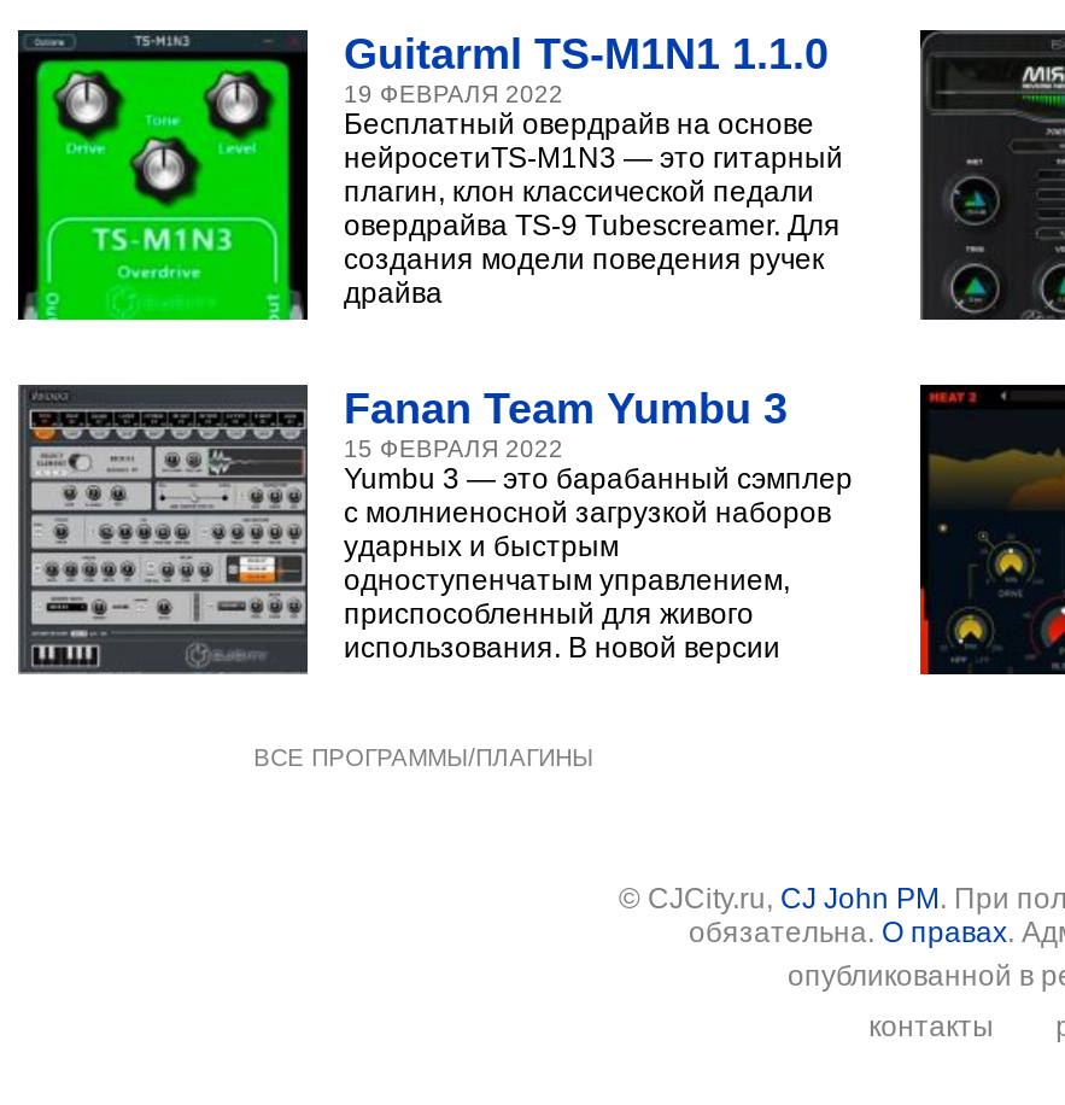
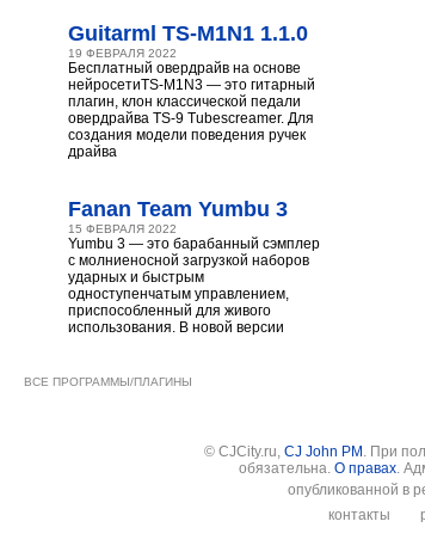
- [image]

- [image]

- [image]

- [image]
